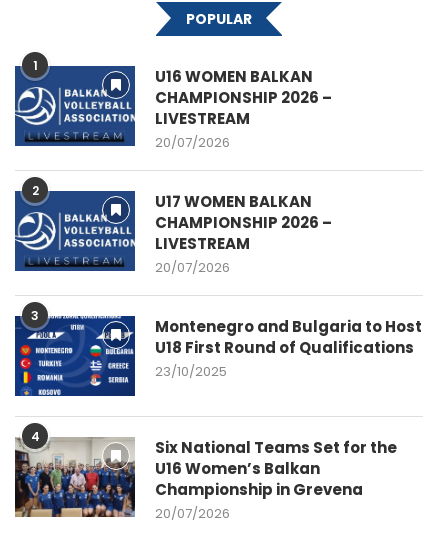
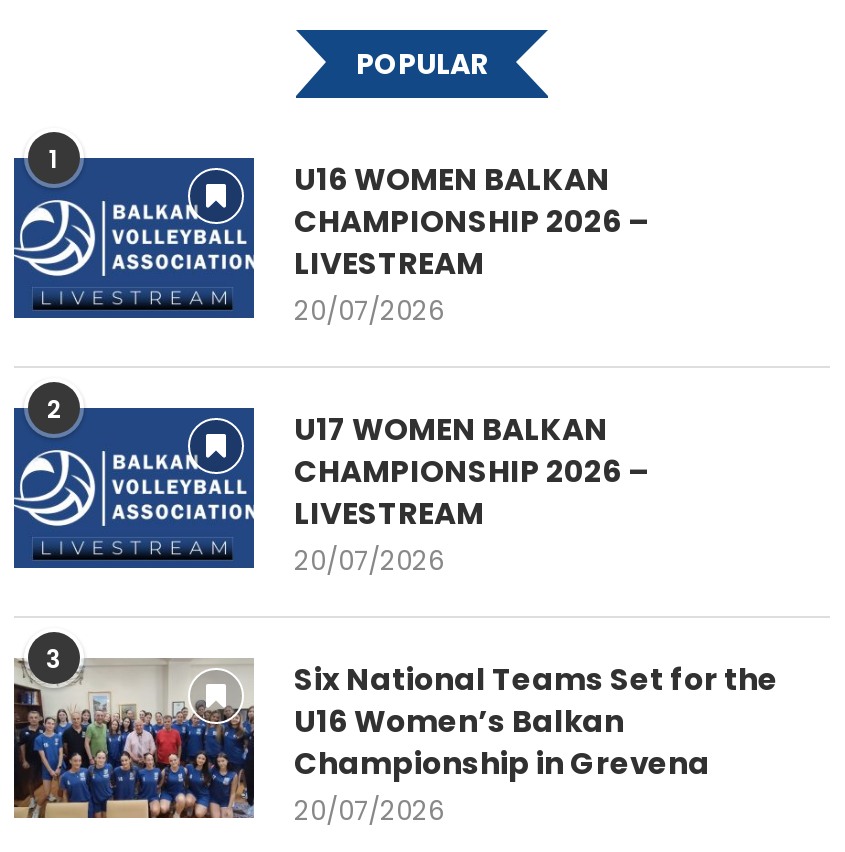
- [image]
- Montenegro and Bulgaria to Host
- U18 First Round of Qualifications
- 23/10/2025
- 4
